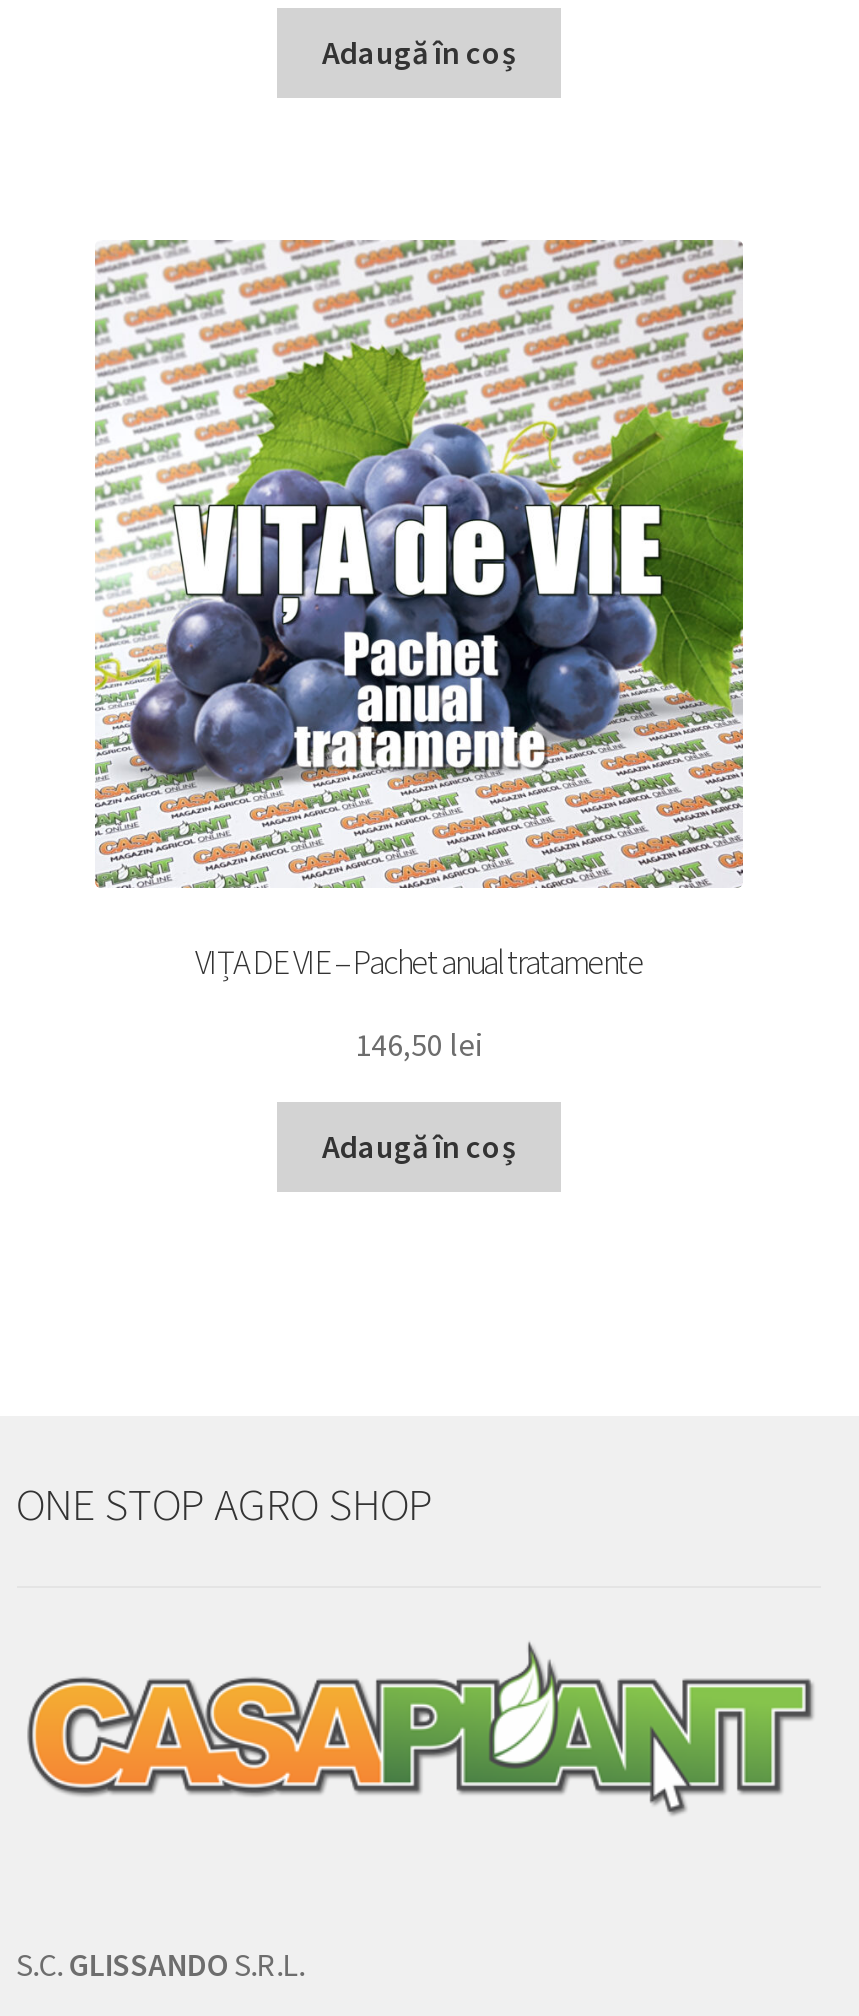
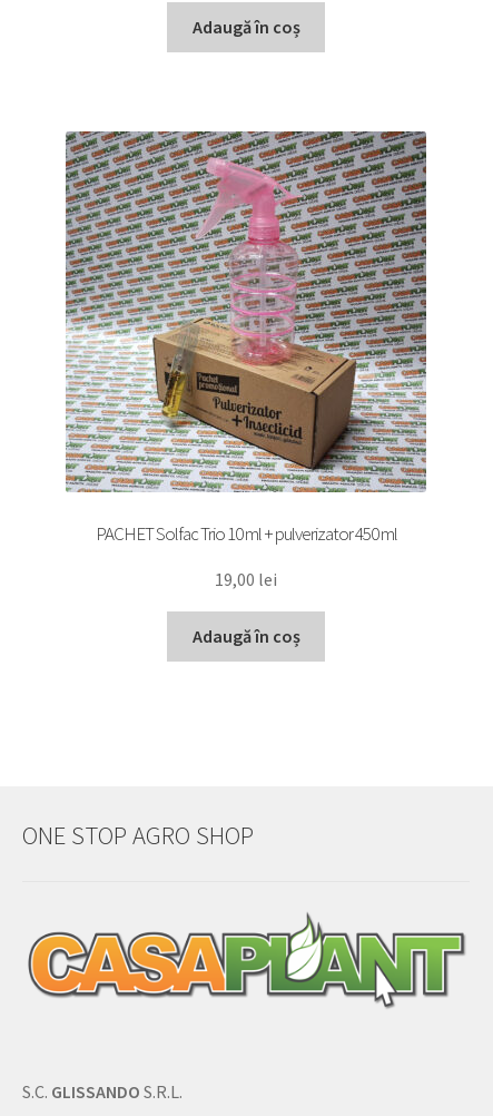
- [image]
- VIȚA DE VIE – Pachet anual tratamente
+ [image]
+ PACHET Solfac Trio 10 ml + pulverizator 450 ml

- 146,50 lei
+ 19,00 lei
